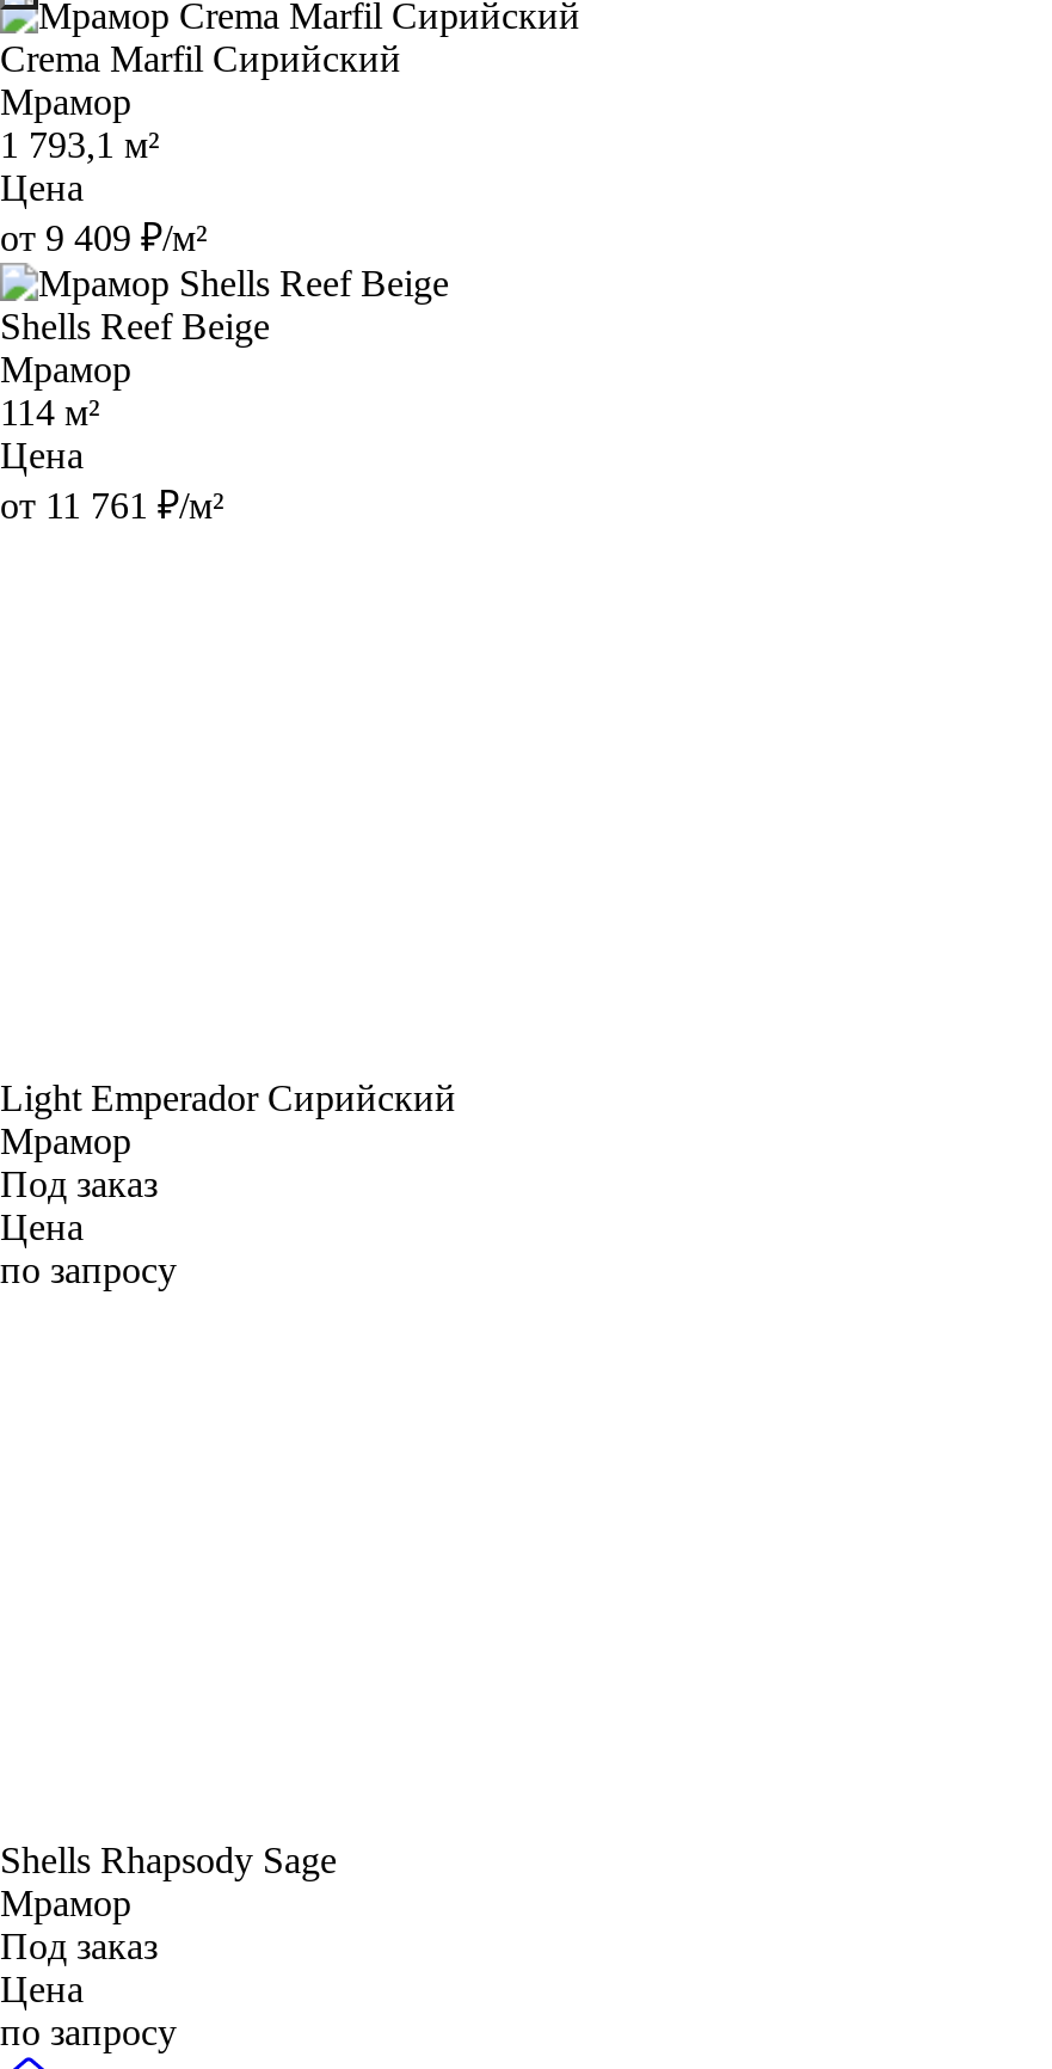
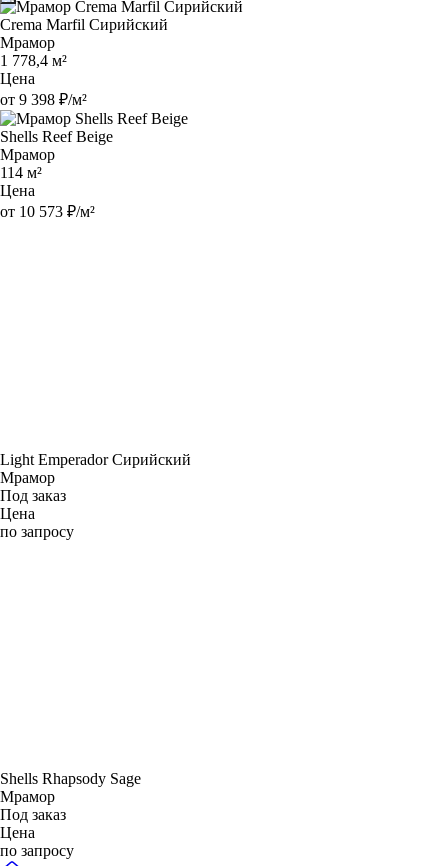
- 1 793,1 м²
+ 1 778,4 м²

- от 9 409 ₽/м²
+ от 9 398 ₽/м²

- от 11 761 ₽/м²
+ от 10 573 ₽/м²
